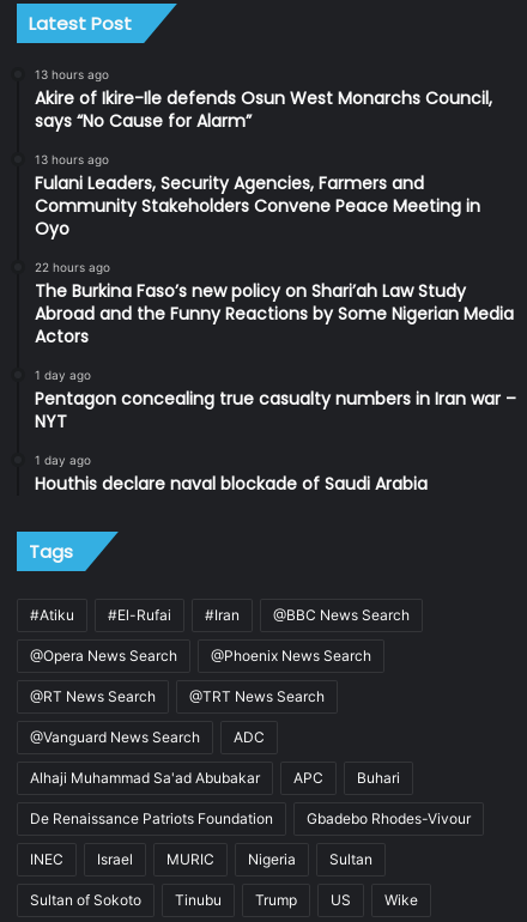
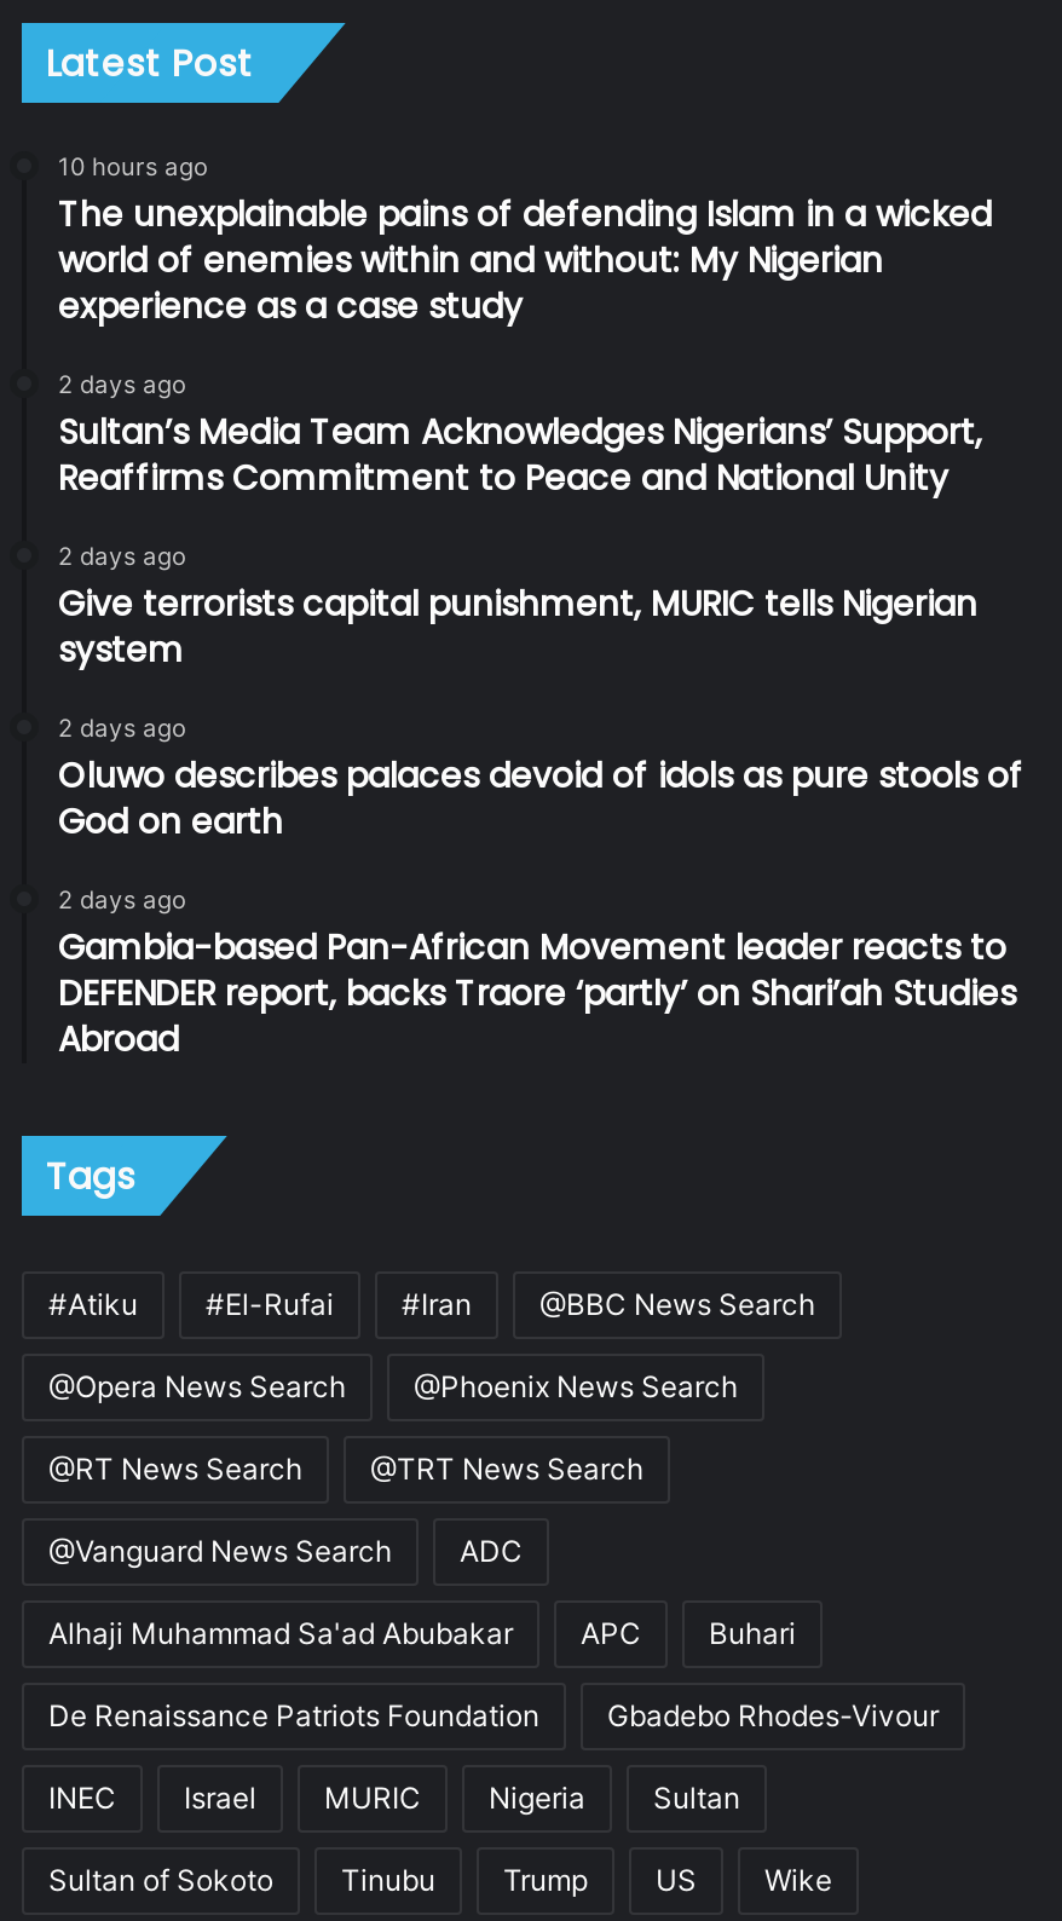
- 13 hours ago
- Akire of Ikire-Ile defends Osun West Monarchs Council,
- says “No Cause for Alarm”
+ 10 hours ago
+ The unexplainable pains of defending Islam in a wicked
+ world of enemies within and without: My Nigerian
+ experience as a case study

- 13 hours ago
- Fulani Leaders, Security Agencies, Farmers and
- Community Stakeholders Convene Peace Meeting in
- Oyo
+ 2 days ago
+ Sultan’s Media Team Acknowledges Nigerians’ Support,
+ Reaffirms Commitment to Peace and National Unity

- 22 hours ago
- The Burkina Faso’s new policy on Shari’ah Law Study
- Abroad and the Funny Reactions by Some Nigerian Media
- Actors
+ 2 days ago
+ Give terrorists capital punishment, MURIC tells Nigerian
+ system

- 1 day ago
- Pentagon concealing true casualty numbers in Iran war –
- NYT
+ 2 days ago
+ Oluwo describes palaces devoid of idols as pure stools of
+ God on earth

- 1 day ago
- Houthis declare naval blockade of Saudi Arabia
+ 2 days ago
+ Gambia-based Pan-African Movement leader reacts to
+ DEFENDER report, backs Traore ‘partly’ on Shari’ah Studies
+ Abroad
